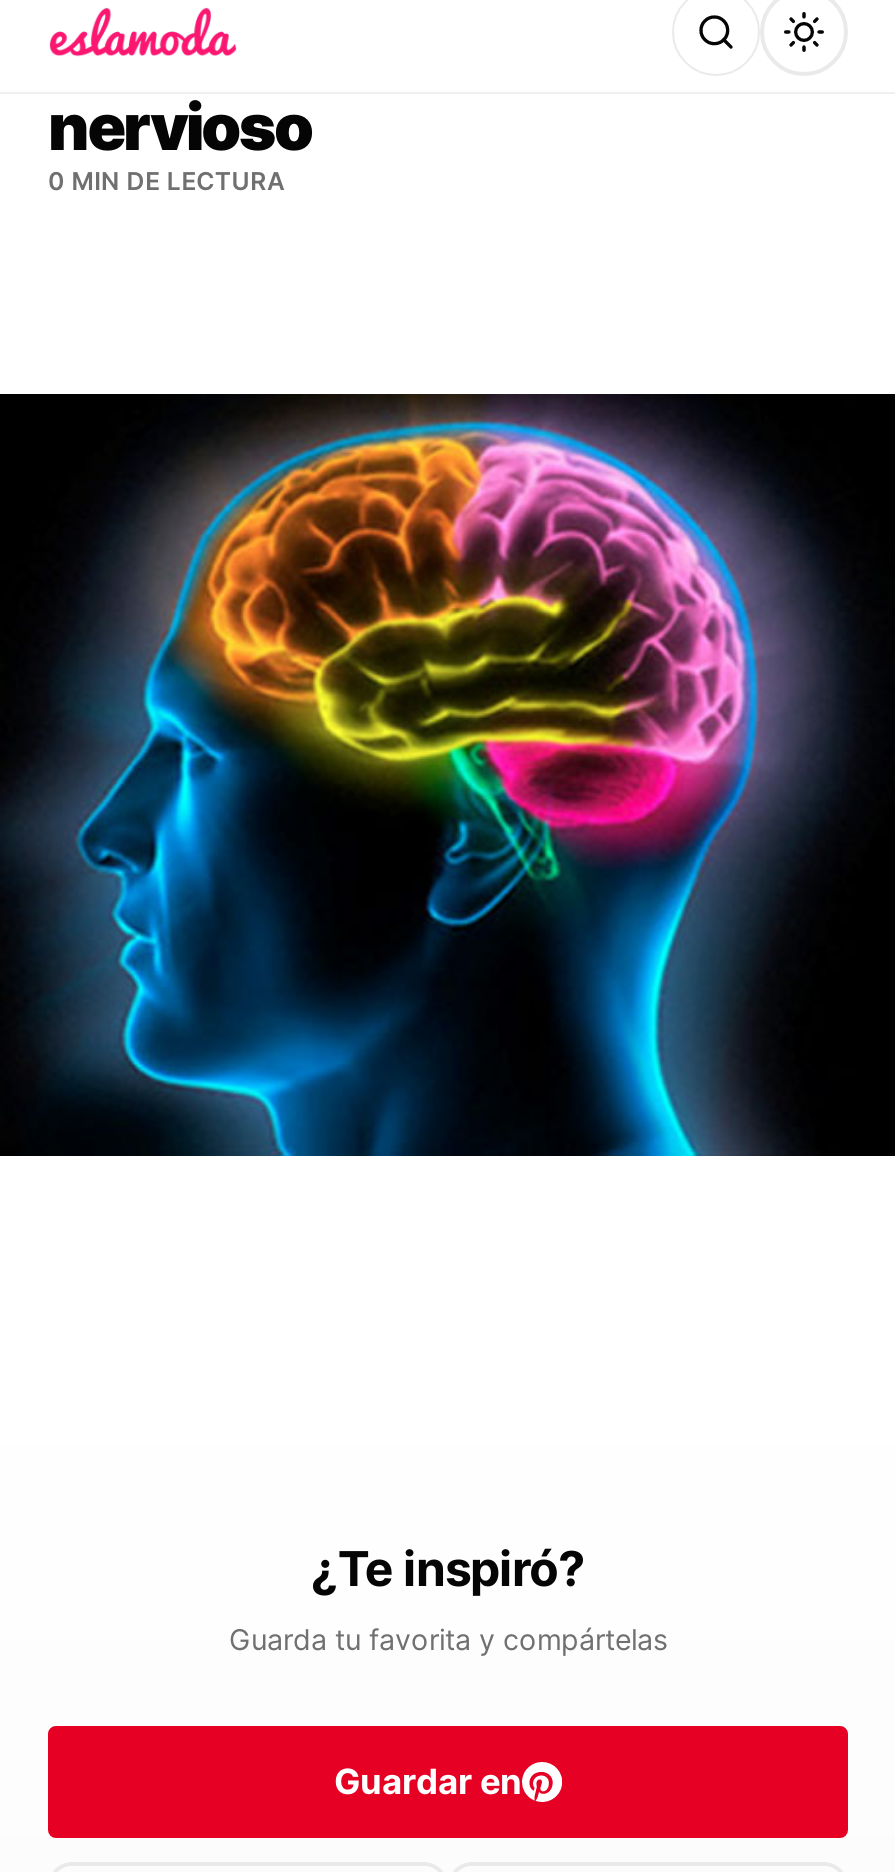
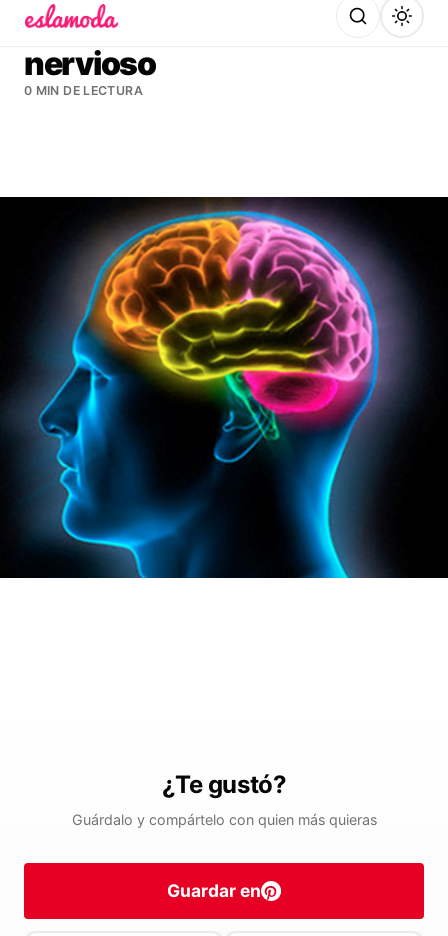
- ¿Te inspiró?
- Guarda tu favorita y compártelas
+ ¿Te gustó?
+ Guárdalo y compártelo con quien más quieras
